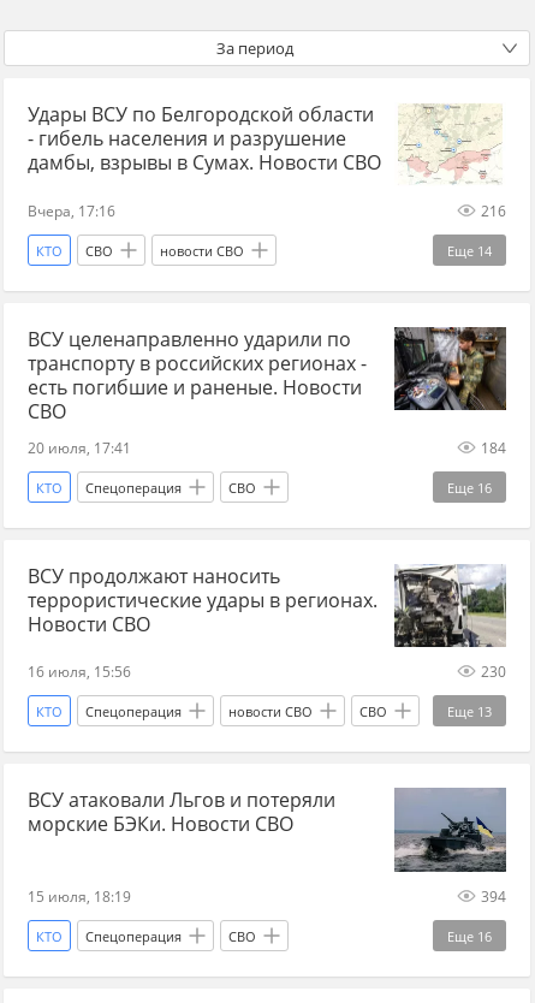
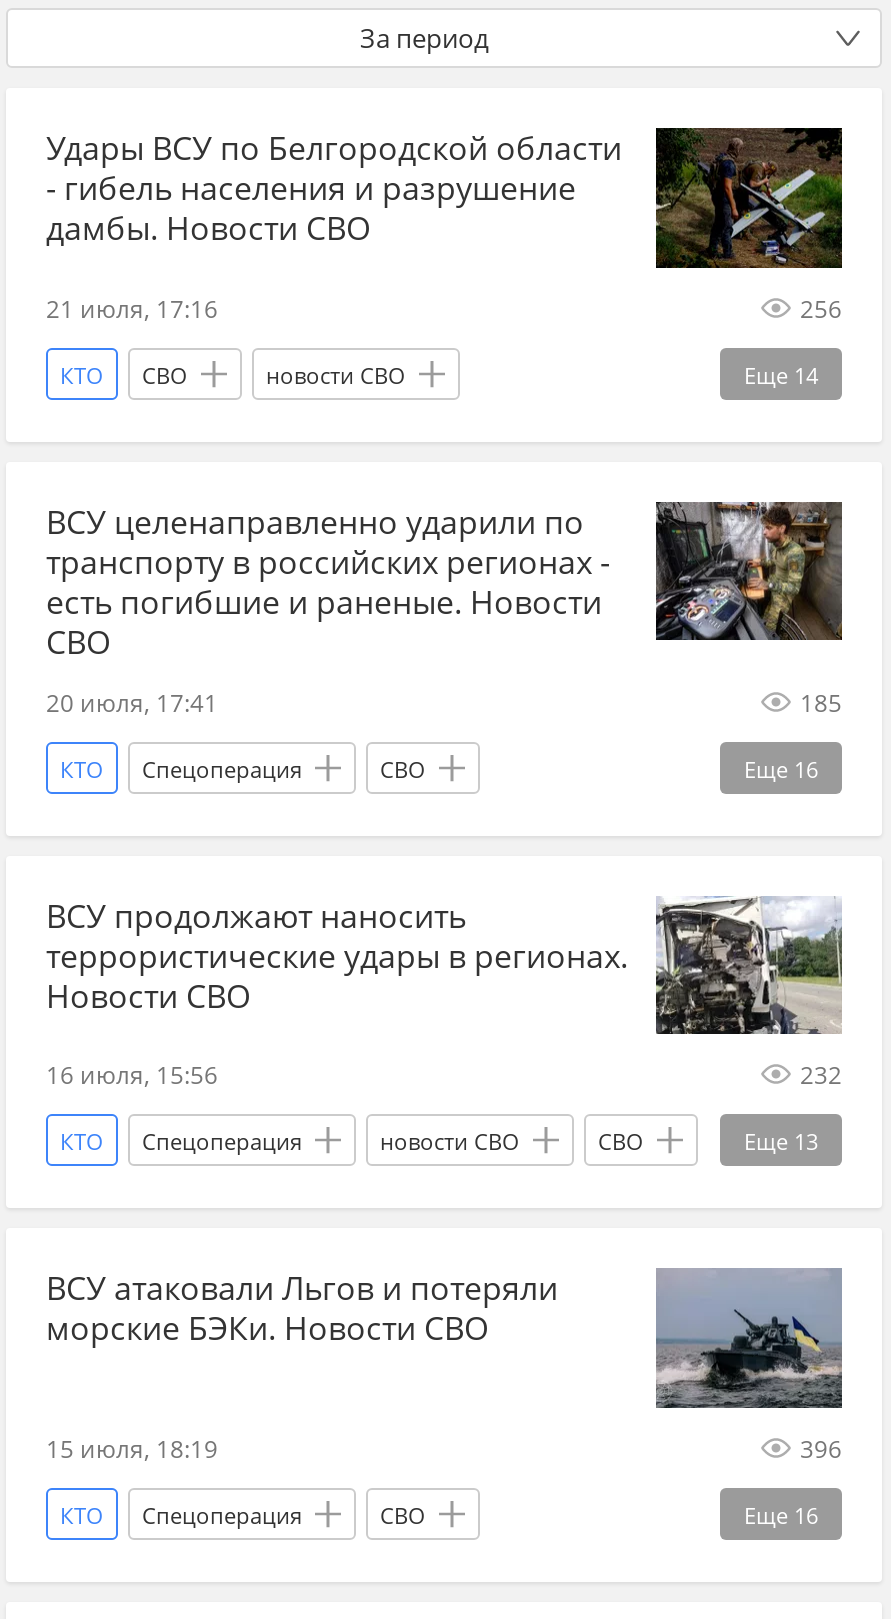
- [image]
- Вчера, 17:16
- 216
+ [image]
+ 21 июля, 17:16
+ 256

- дамбы, взрывы в Сумах. Новости СВО
+ дамбы. Новости СВО

- 184
+ 185

- 230
+ 232

- 394
+ 396
